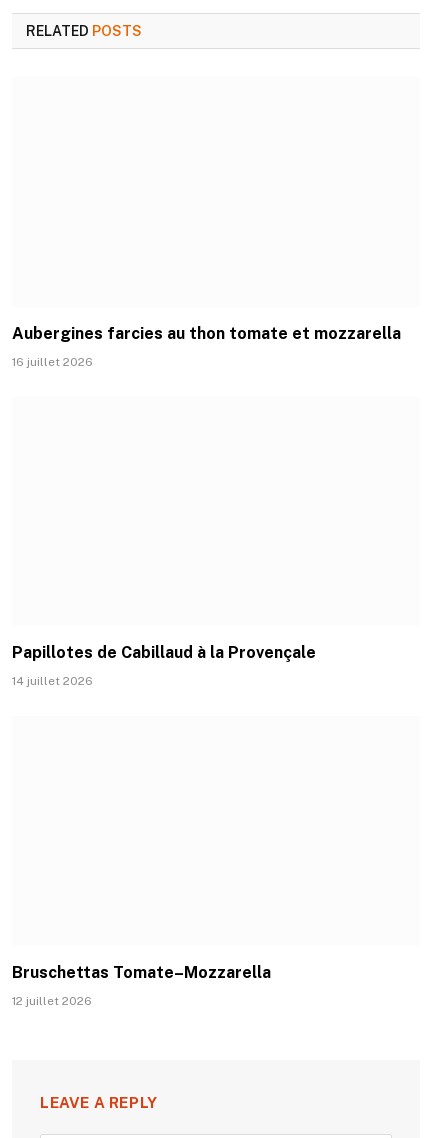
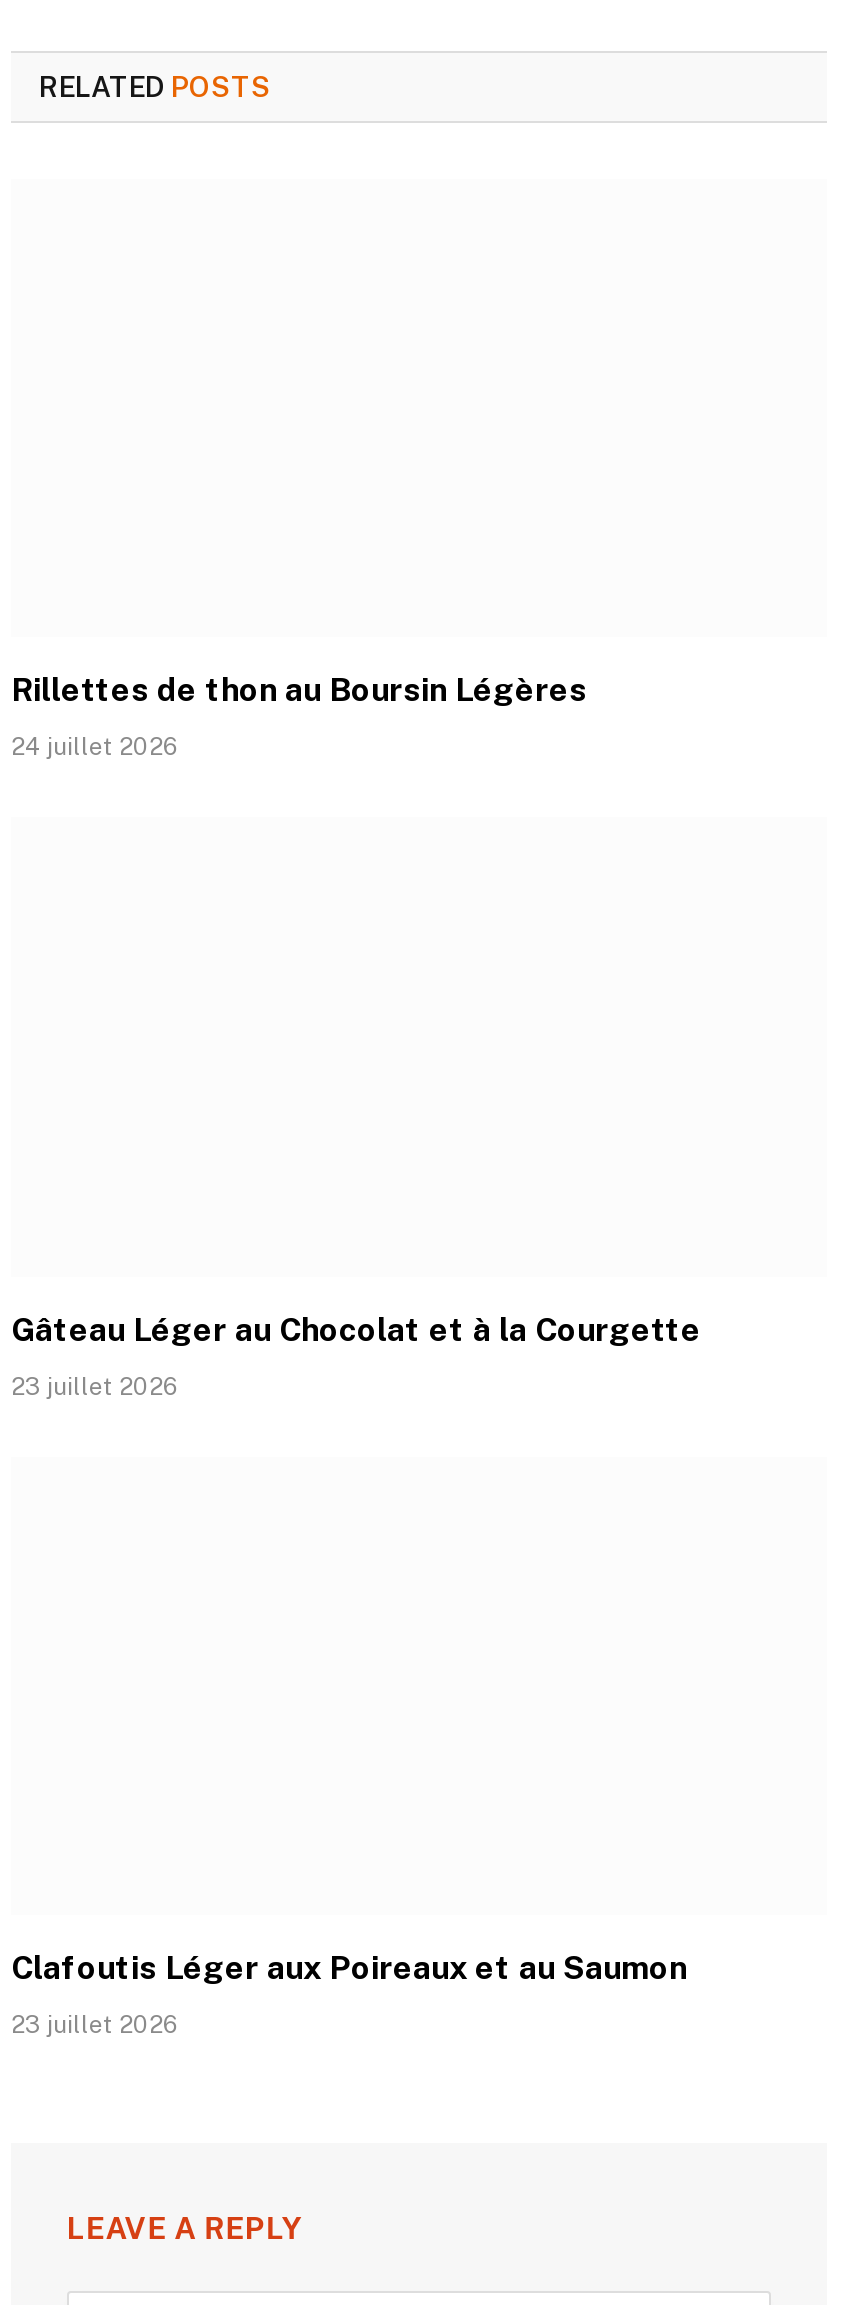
- Aubergines farcies au thon tomate et mozzarella
+ Rillettes de thon au Boursin Légères

- 16 juillet 2026
+ 24 juillet 2026

- Papillotes de Cabillaud à la Provençale
+ Gâteau Léger au Chocolat et à la Courgette

- 14 juillet 2026
+ 23 juillet 2026

- Bruschettas Tomate–Mozzarella
+ Clafoutis Léger aux Poireaux et au Saumon

- 12 juillet 2026
+ 23 juillet 2026
